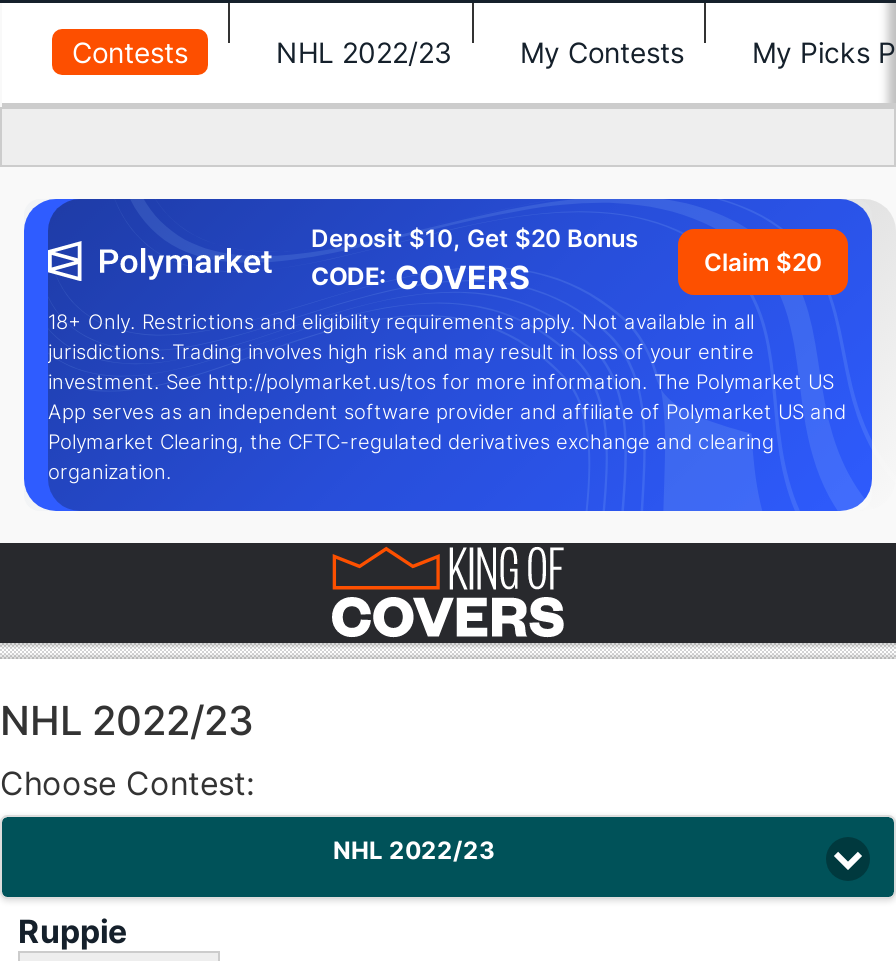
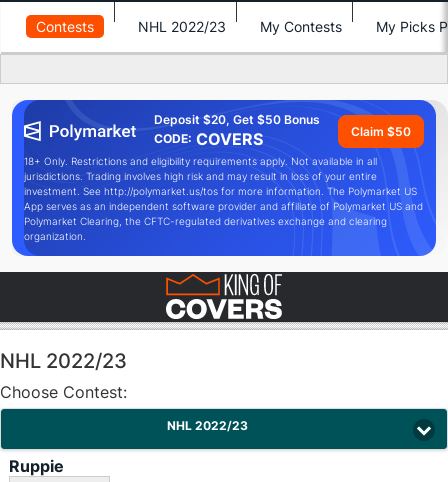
- Deposit $10, Get $20 Bonus
+ Deposit $20, Get $50 Bonus

- Claim $20
+ Claim $50
